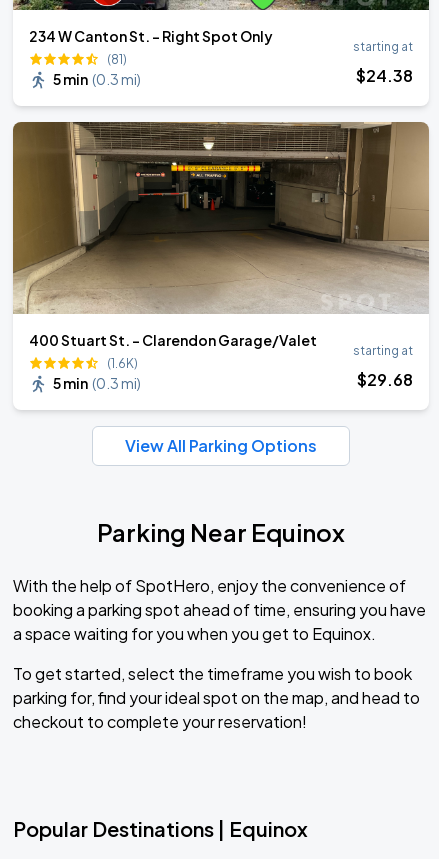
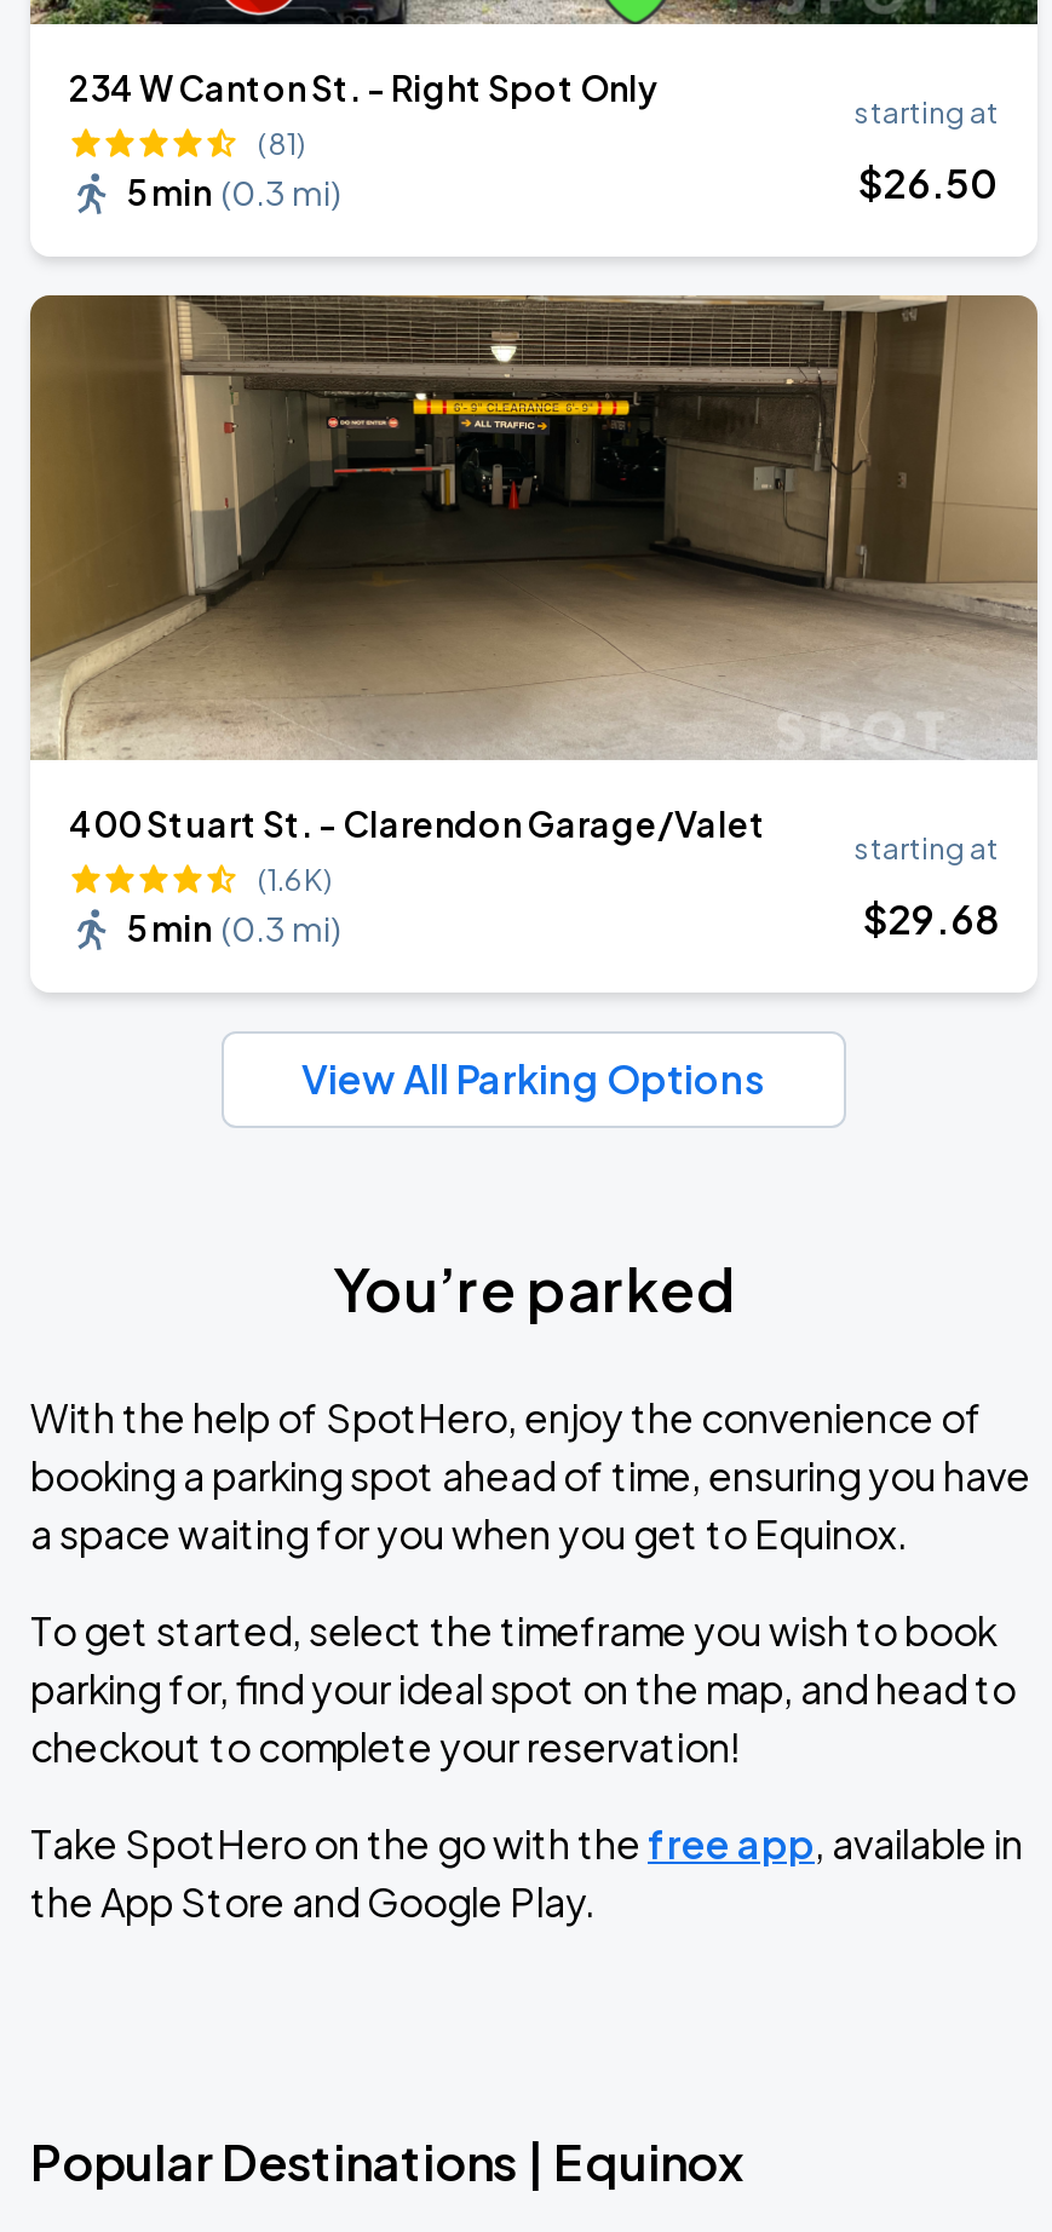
- $24.38
+ $26.50

- Parking Near Equinox
+ You’re parked

+ Take SpotHero on the go with the free app, available in
+ the App Store and Google Play.
